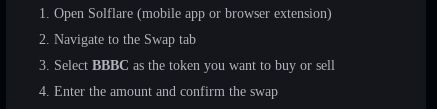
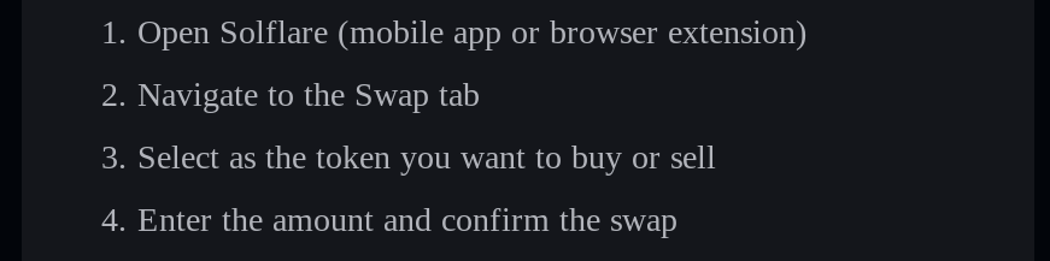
- Select BBBC as the token you want to buy or sell
+ Select as the token you want to buy or sell
